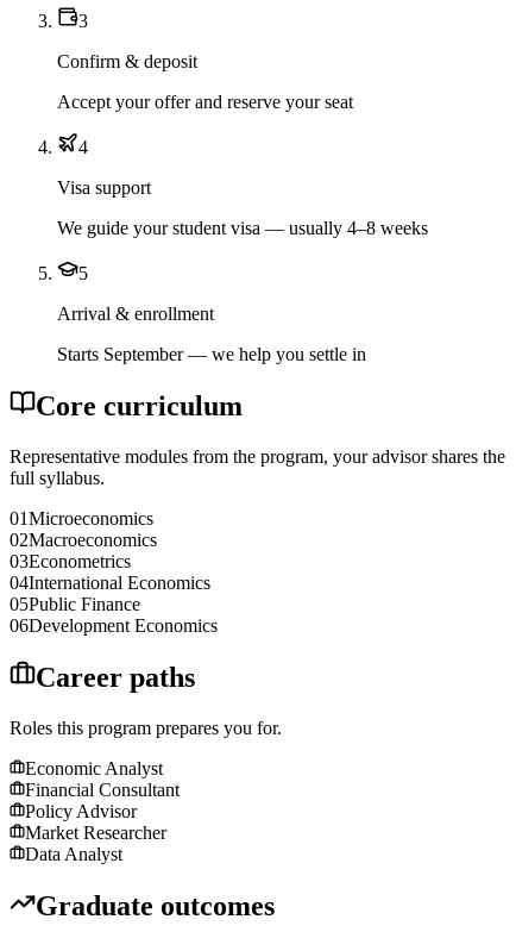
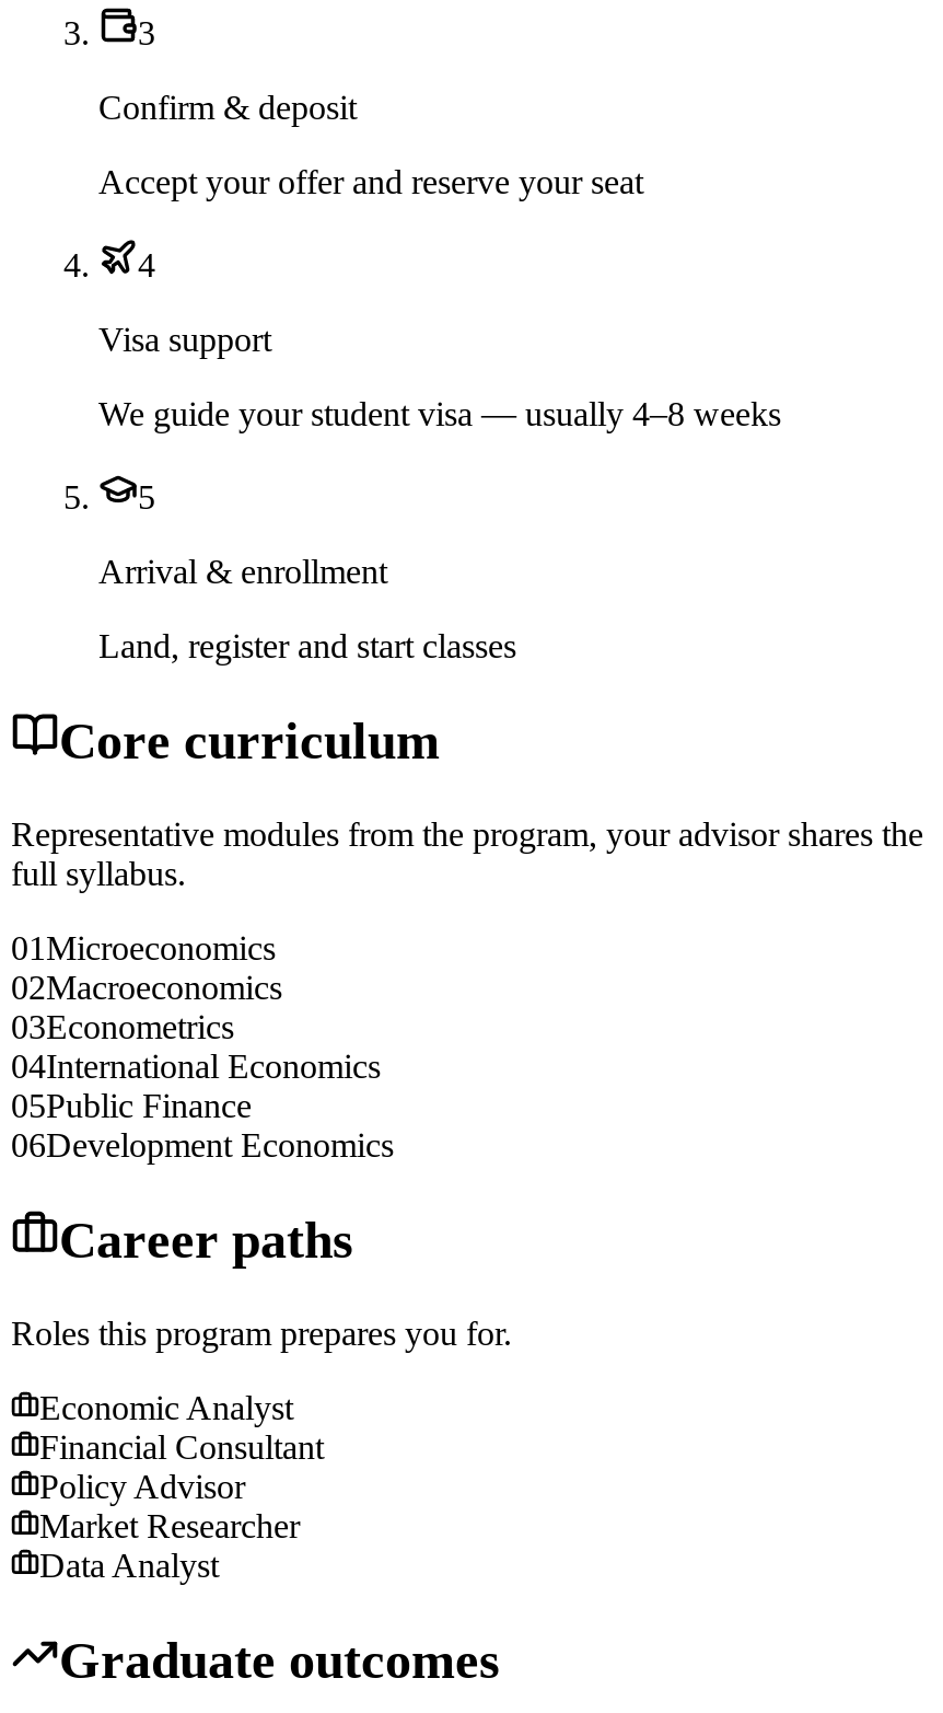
- Starts September — we help you settle in
+ Land, register and start classes
